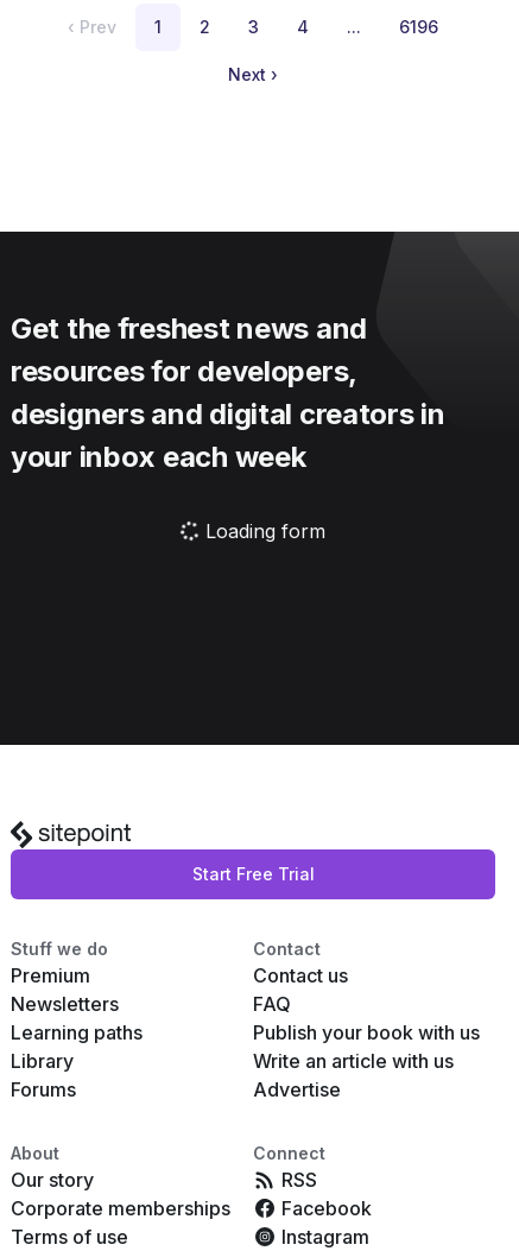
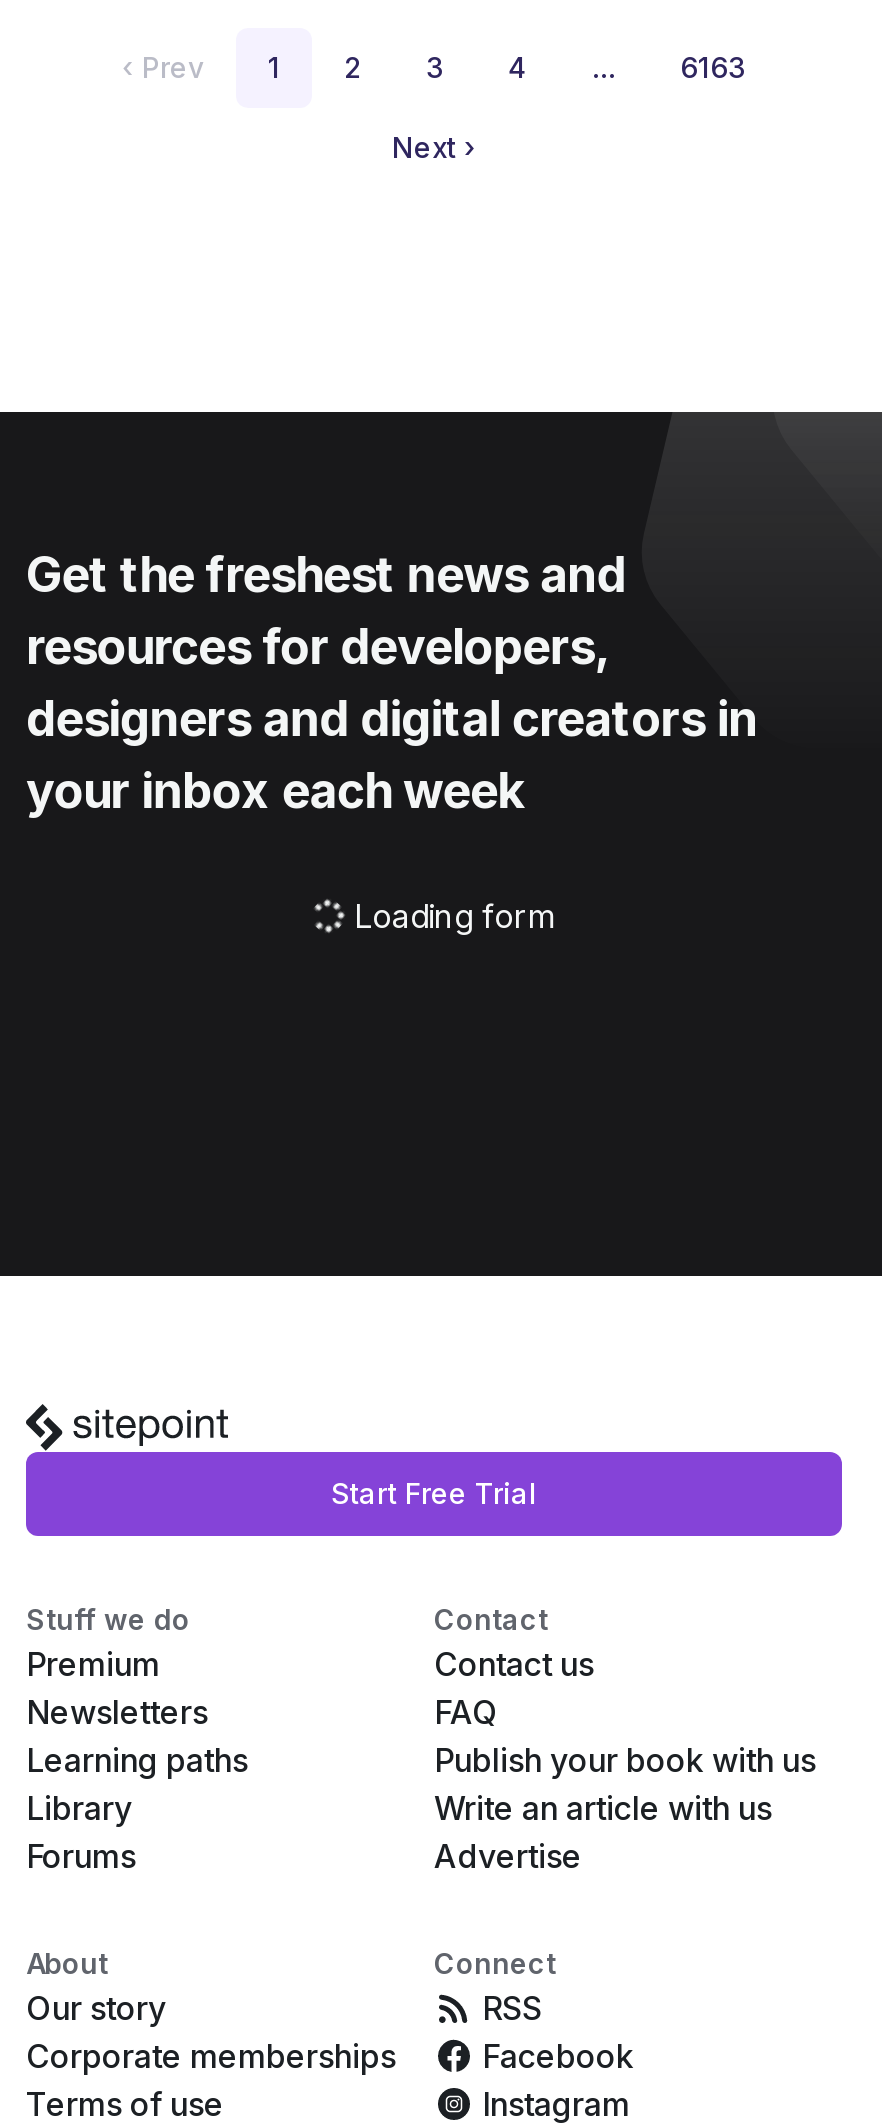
- 6196
+ 6163
